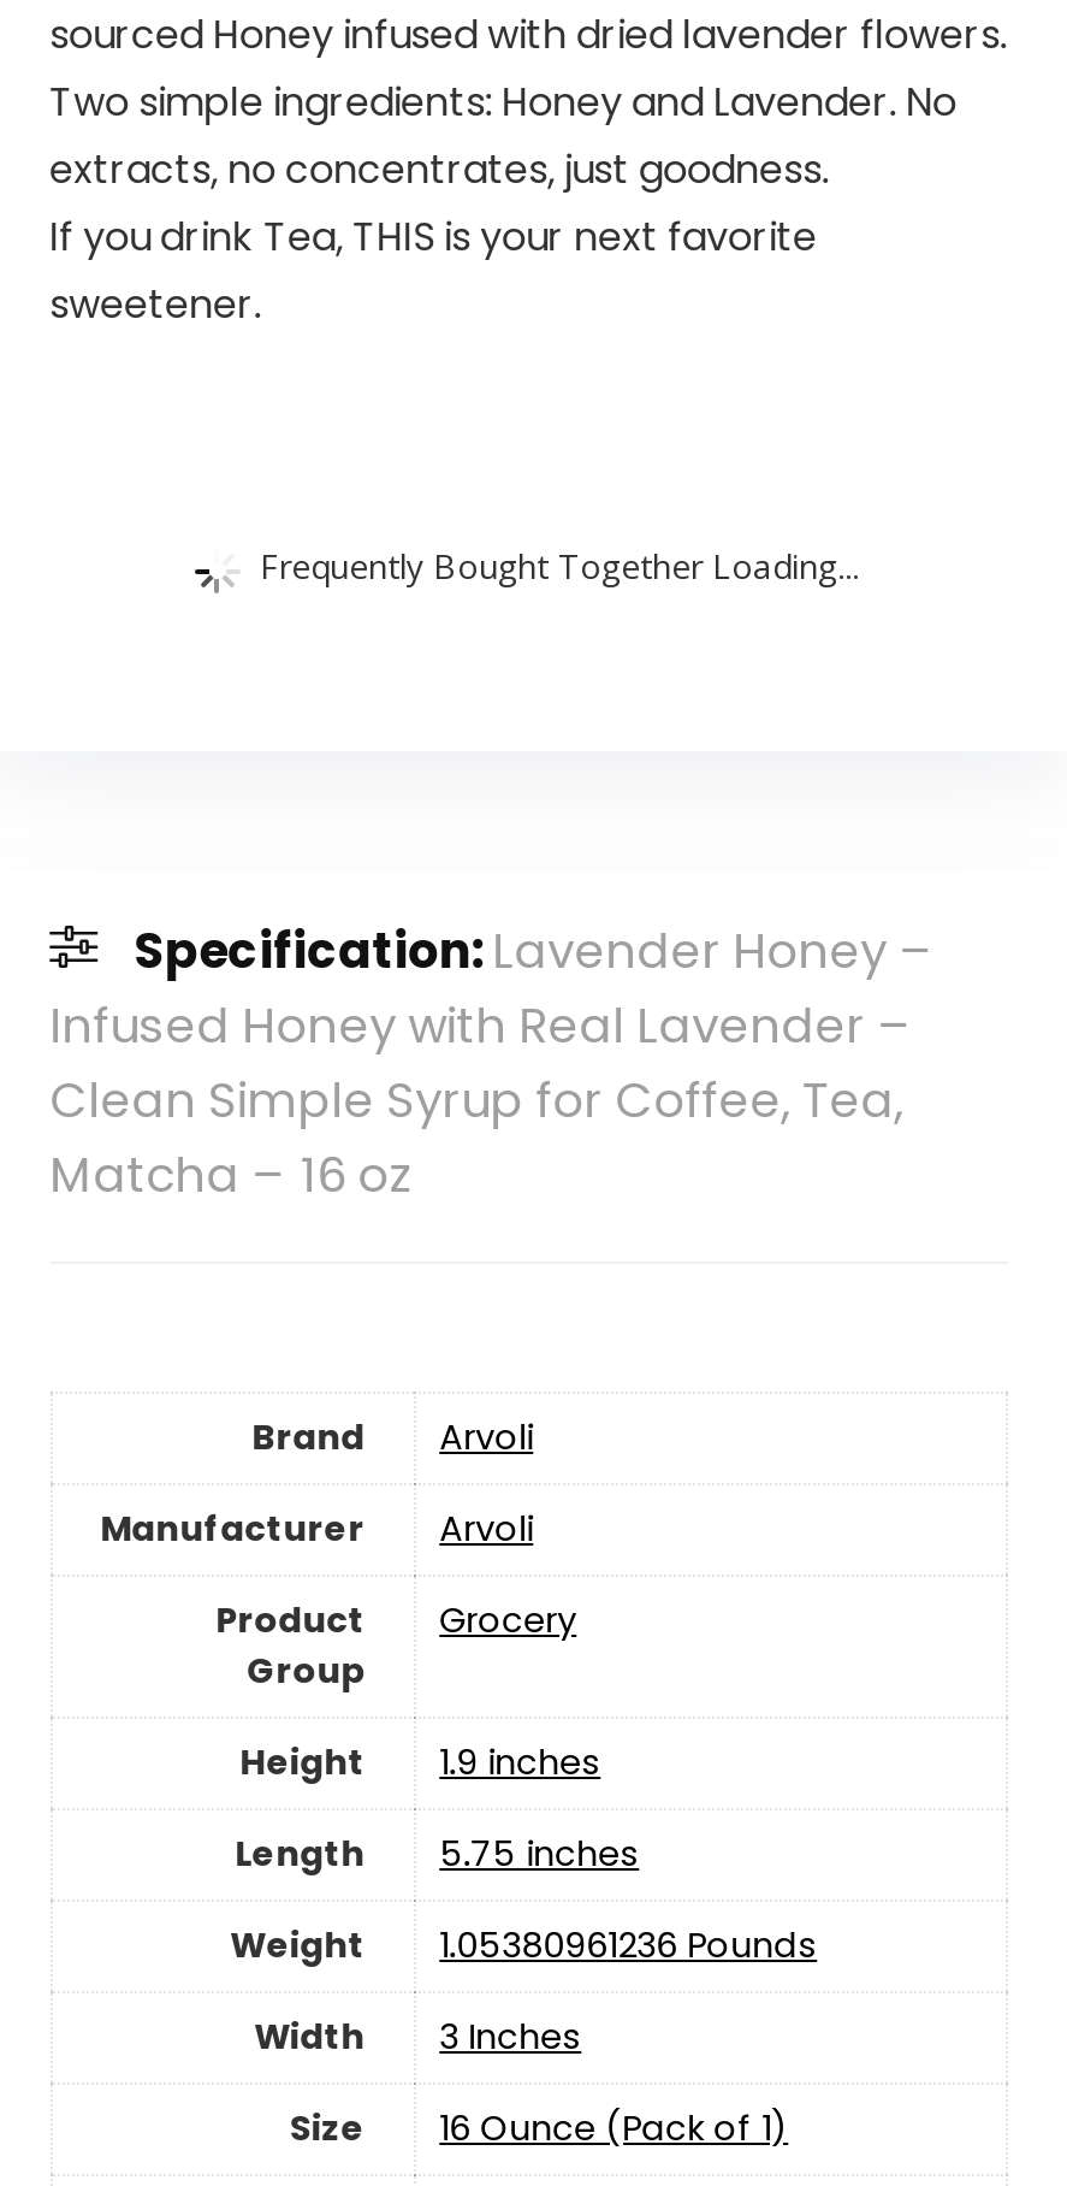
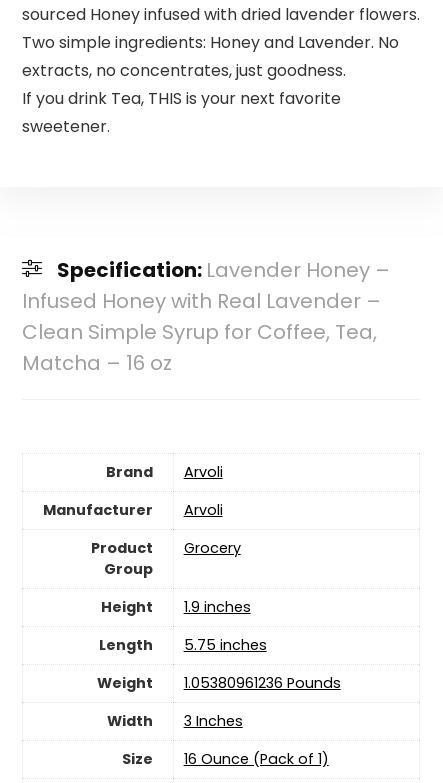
- Frequently Bought Together Loading...
